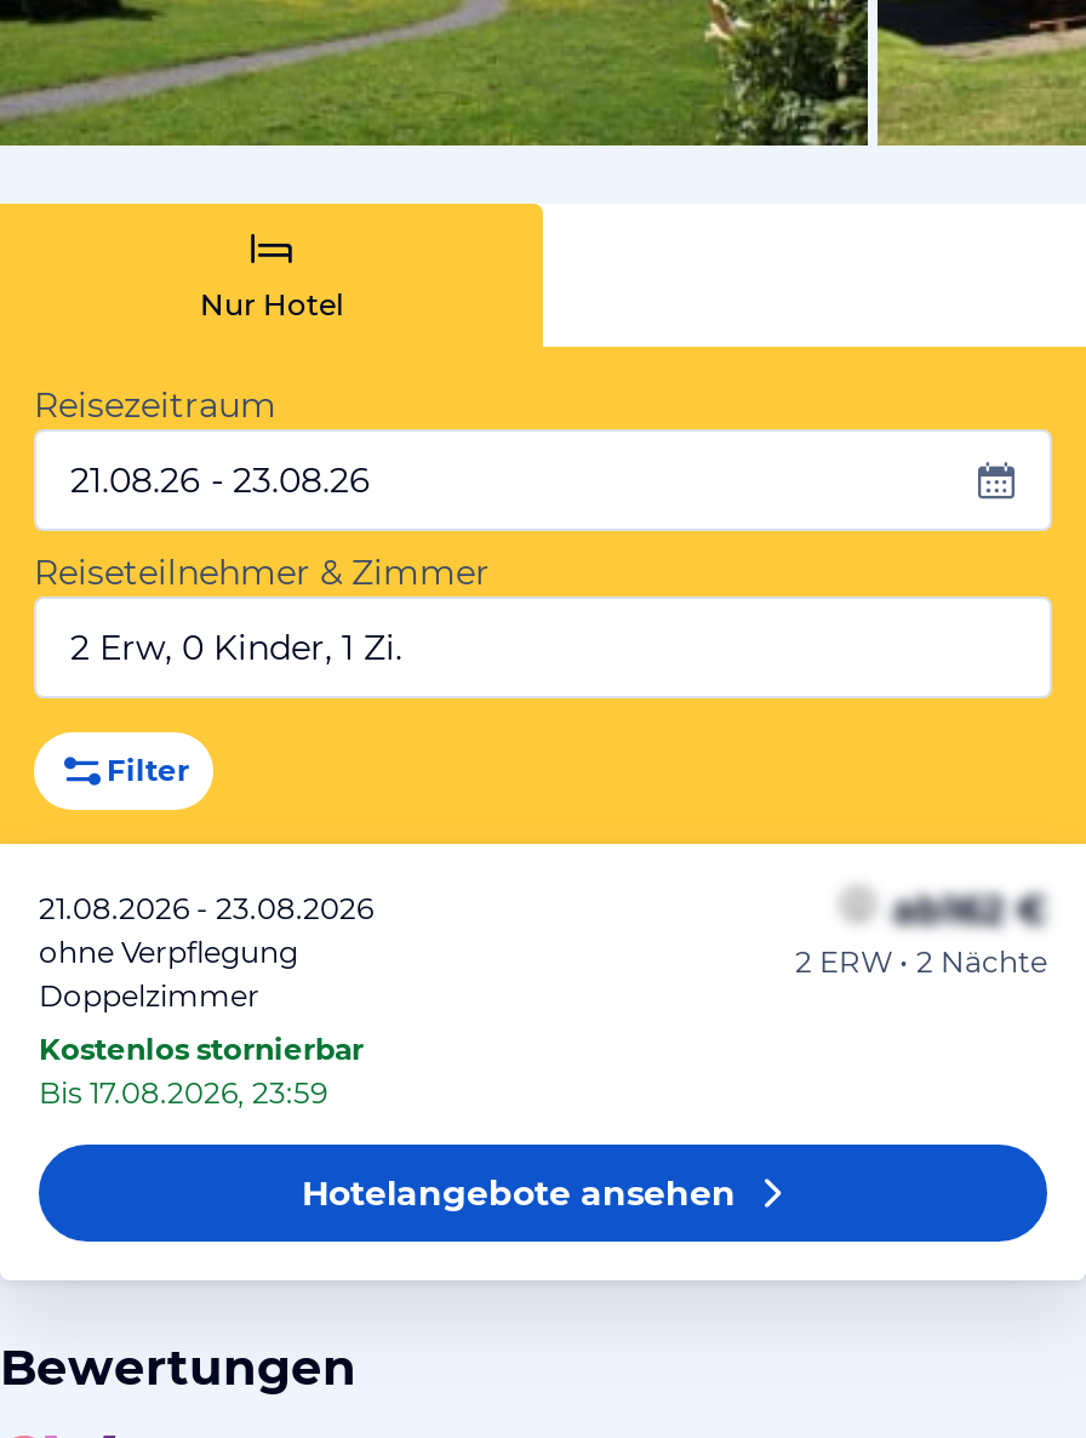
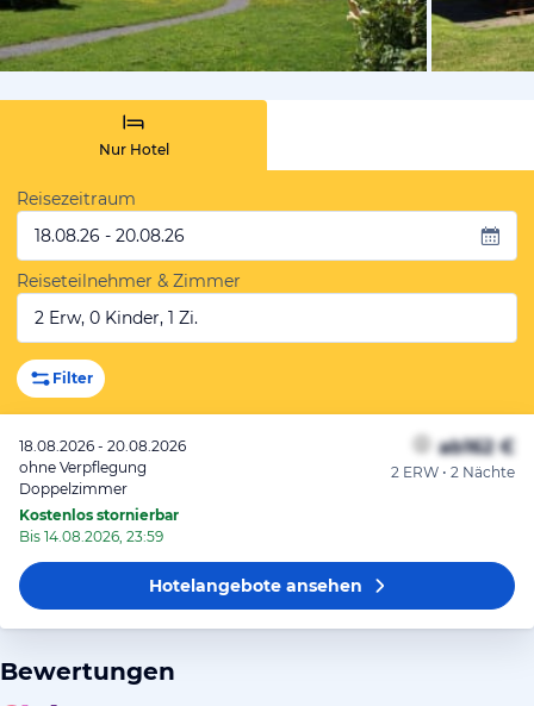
- 21.08.26 - 23.08.26
+ 18.08.26 - 20.08.26

- 21.08.2026 - 23.08.2026
+ 18.08.2026 - 20.08.2026

- Bis 17.08.2026, 23:59
+ Bis 14.08.2026, 23:59
